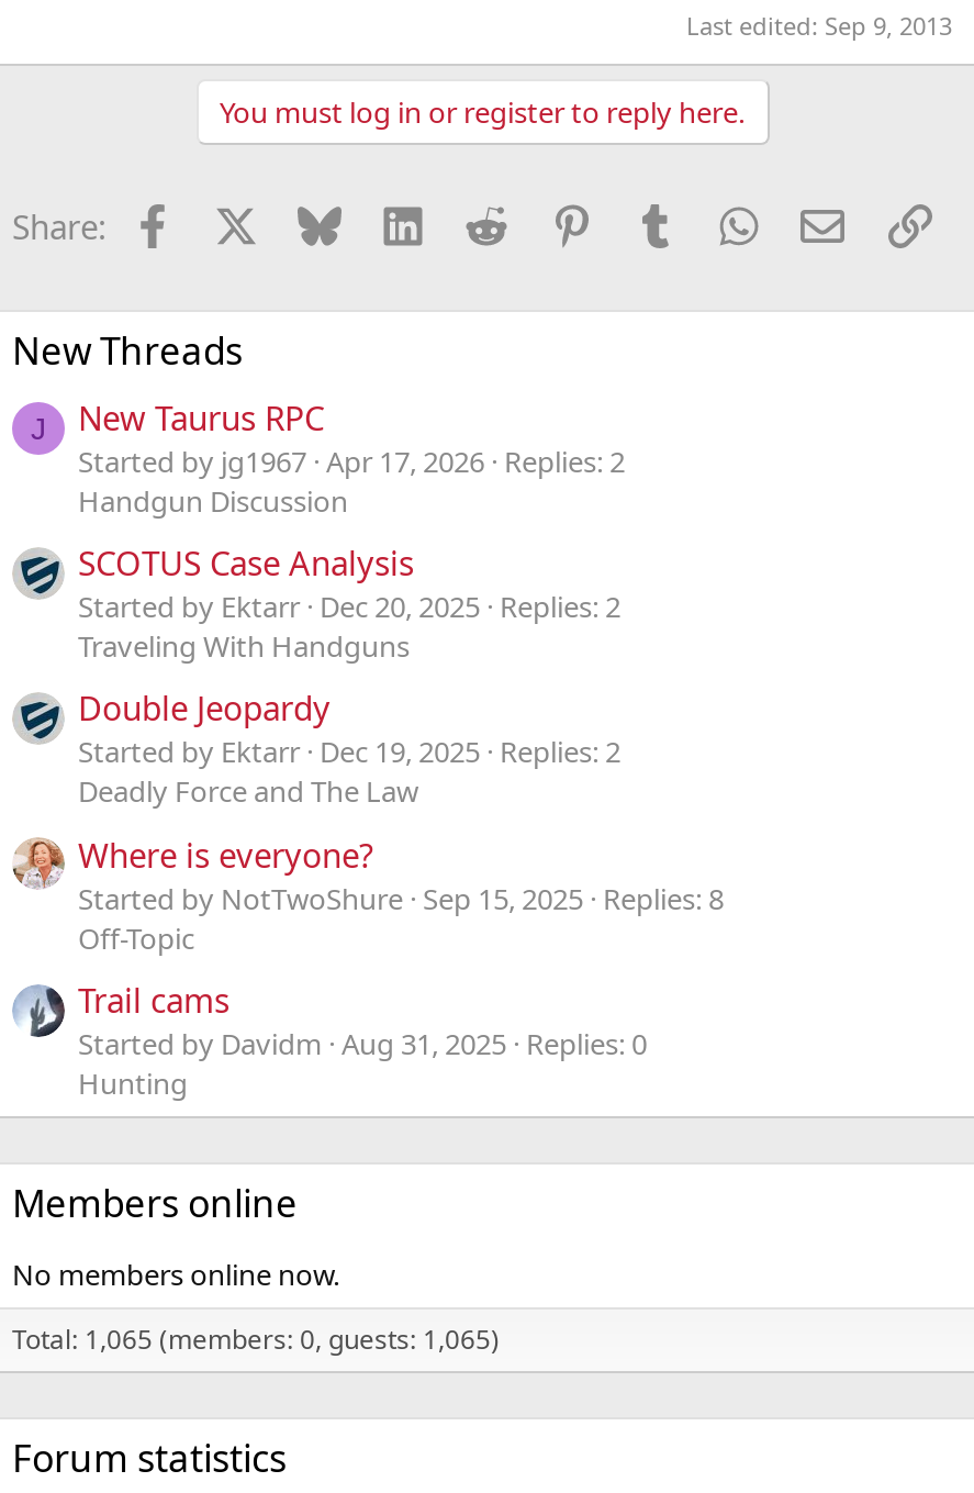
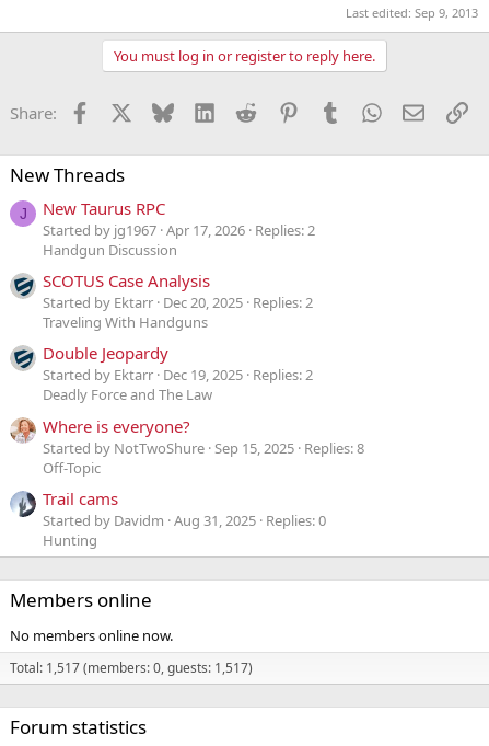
- Total: 1,065 (members: 0, guests: 1,065)
+ Total: 1,517 (members: 0, guests: 1,517)
